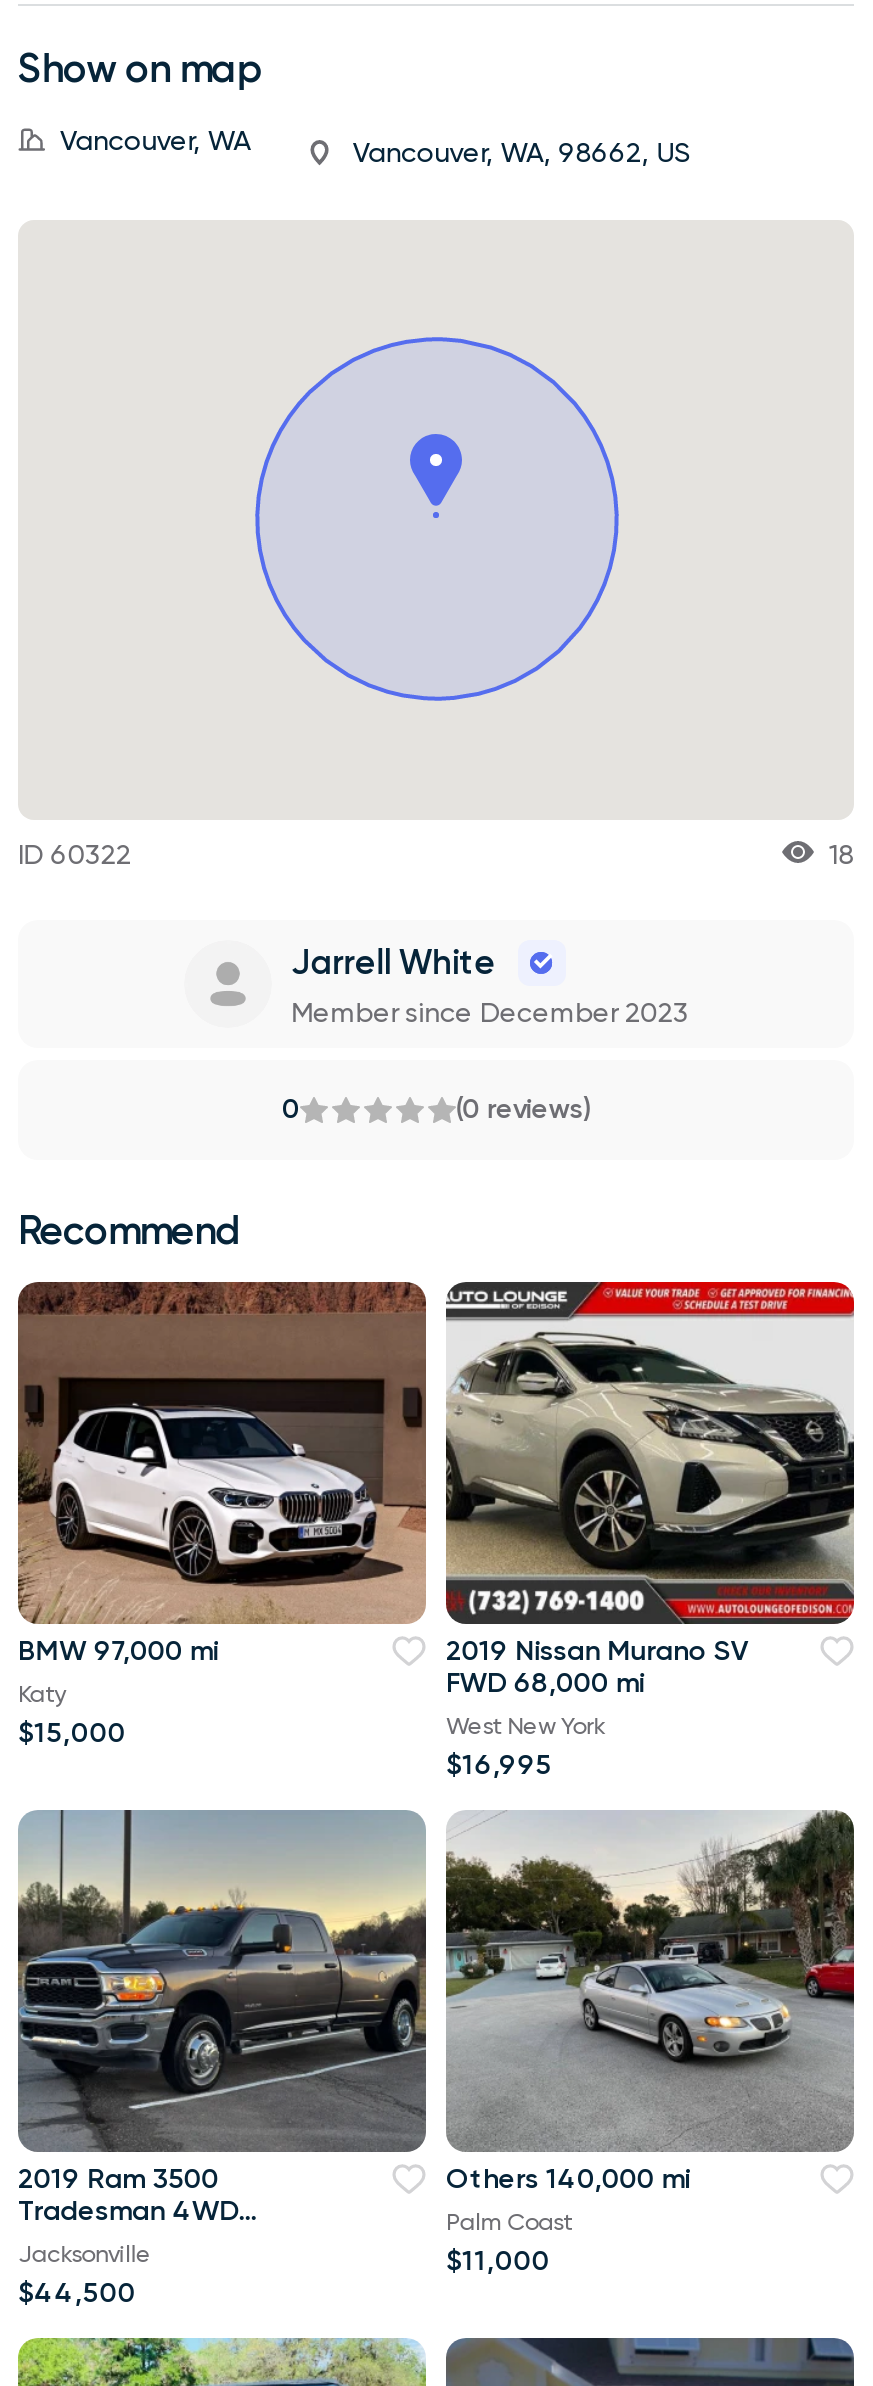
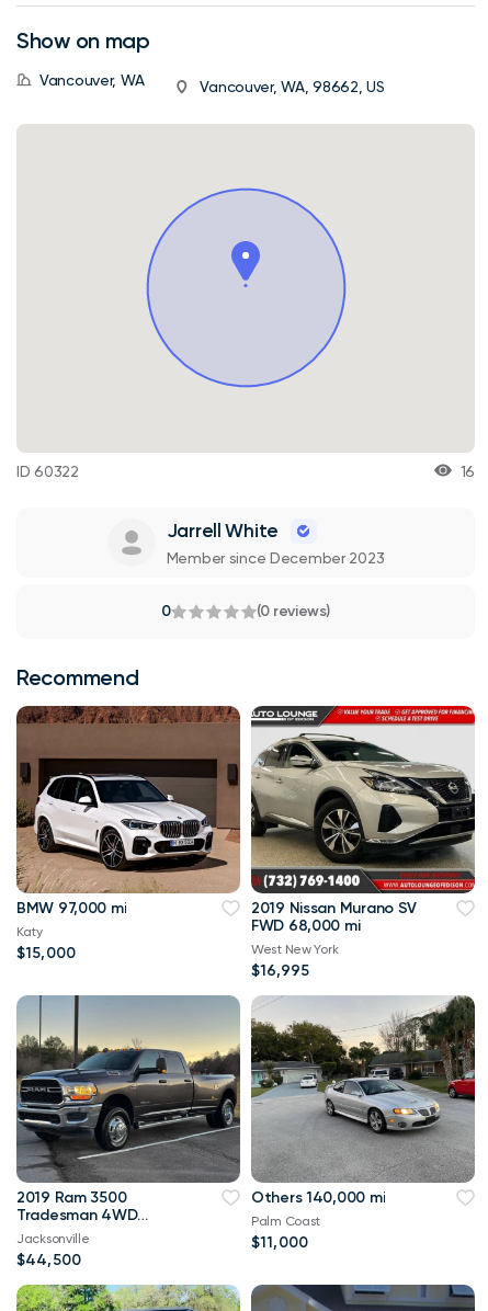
- 18
+ 16
